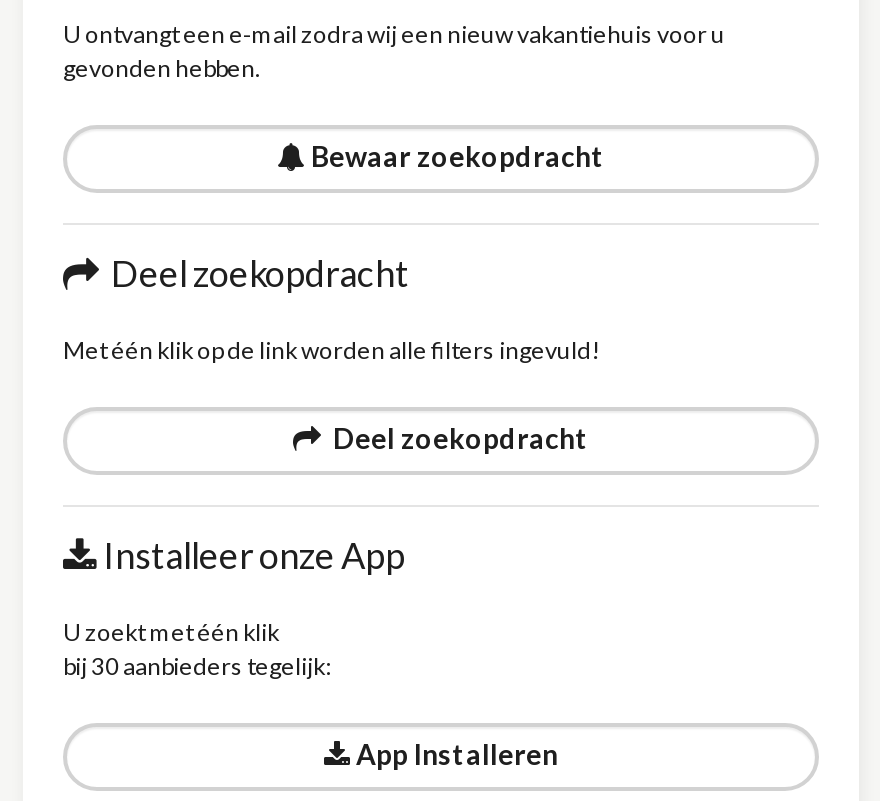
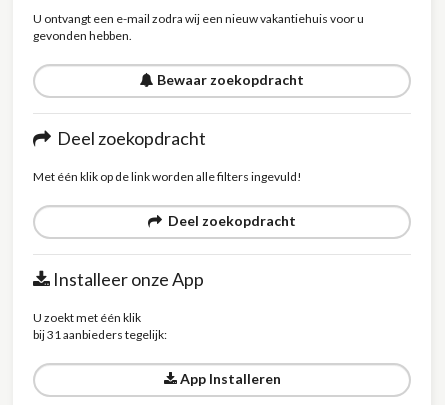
- bij 30 aanbieders tegelijk:
+ bij 31 aanbieders tegelijk:
